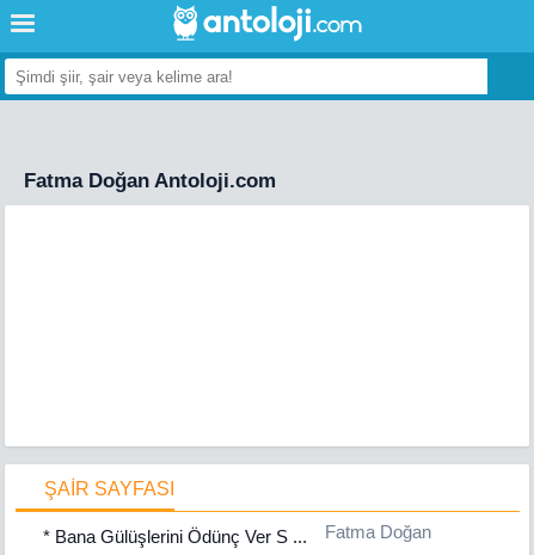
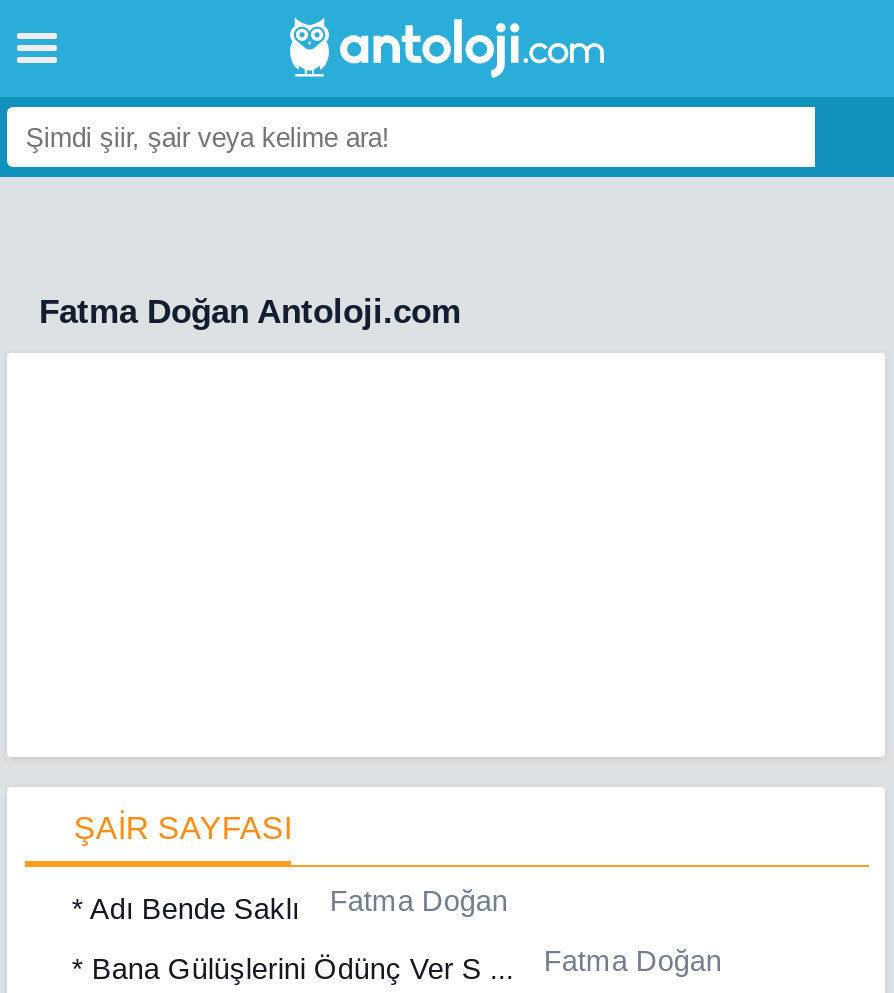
+ * Adı Bende Saklı
+ Fatma Doğan
